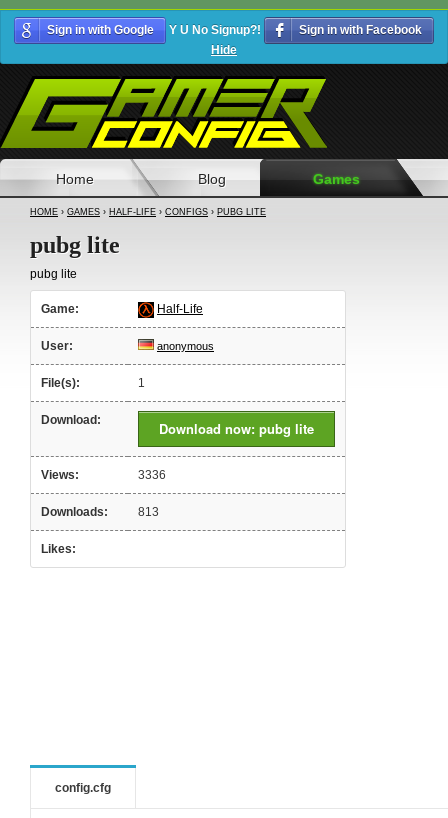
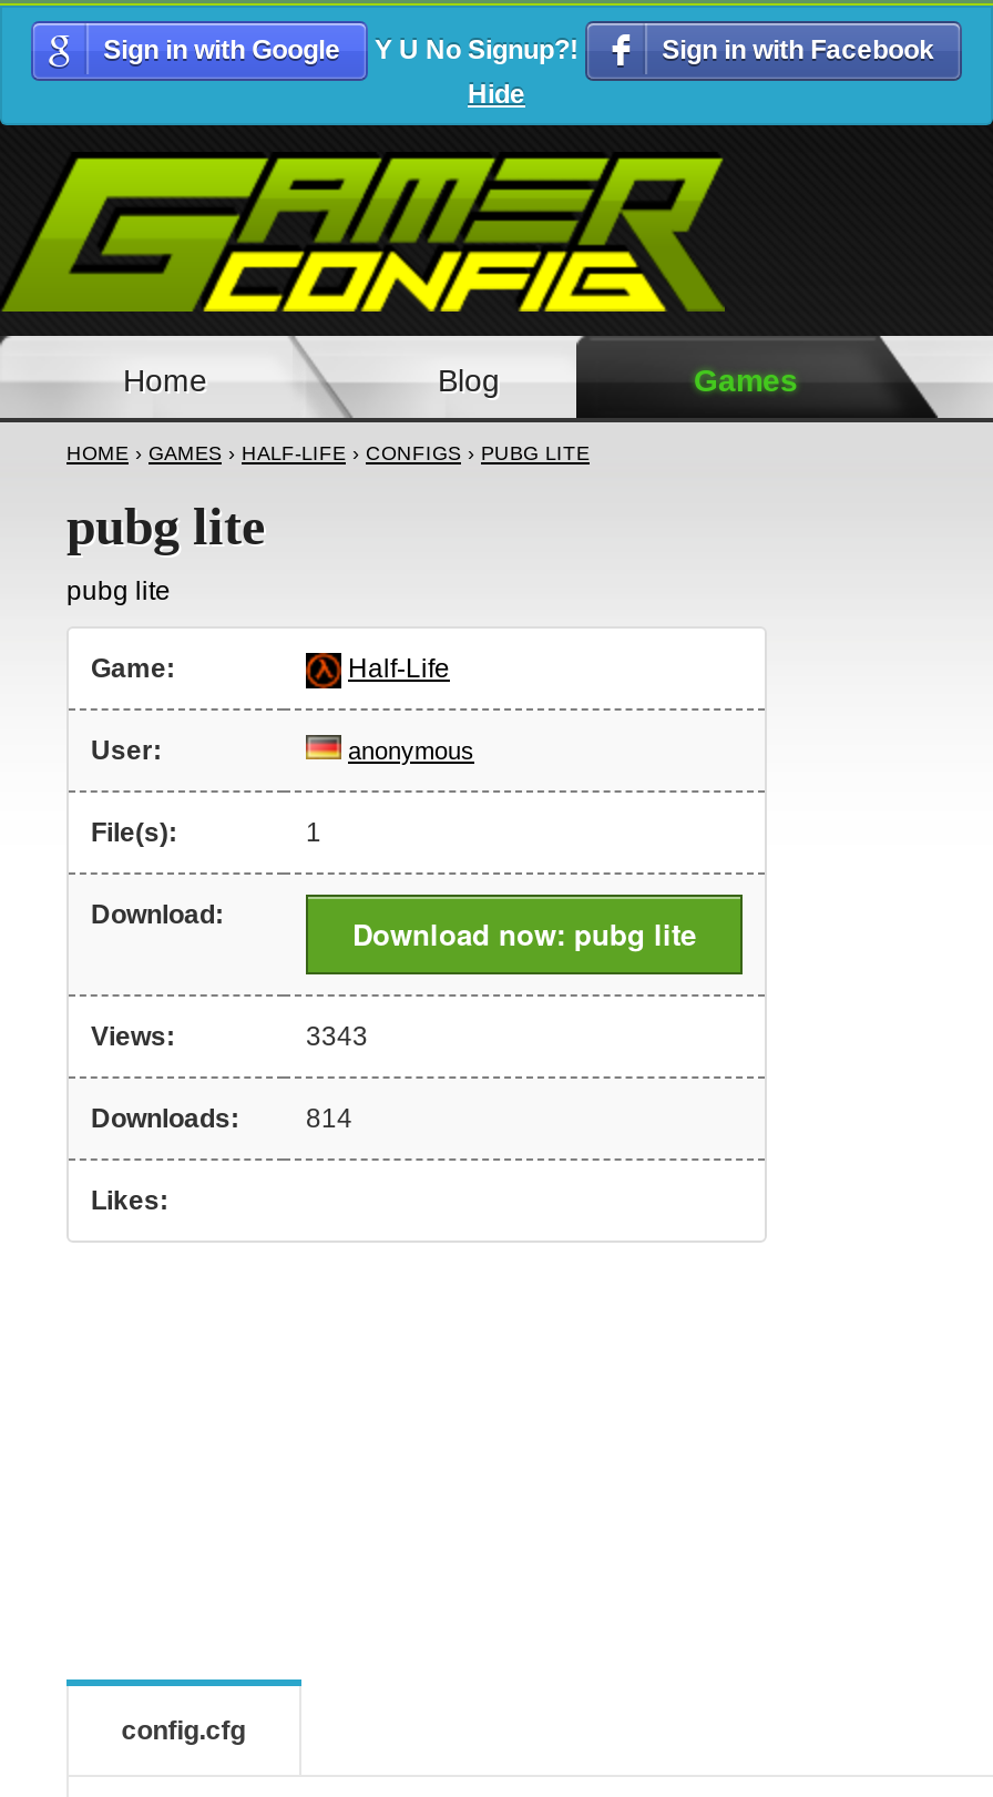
- 3336
+ 3343

- 813
+ 814
